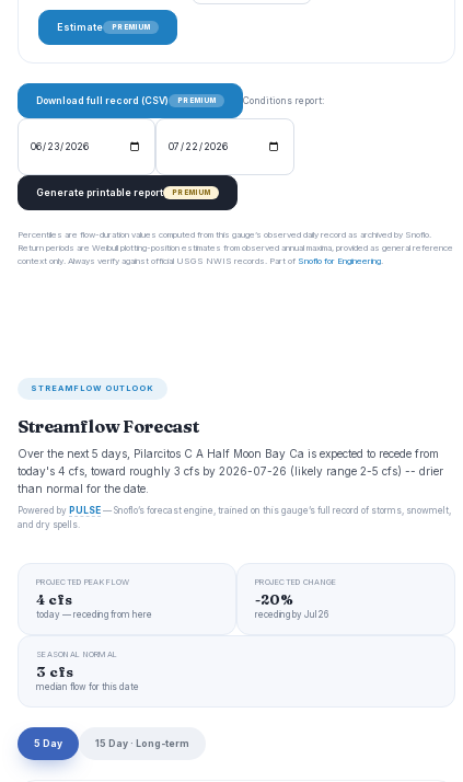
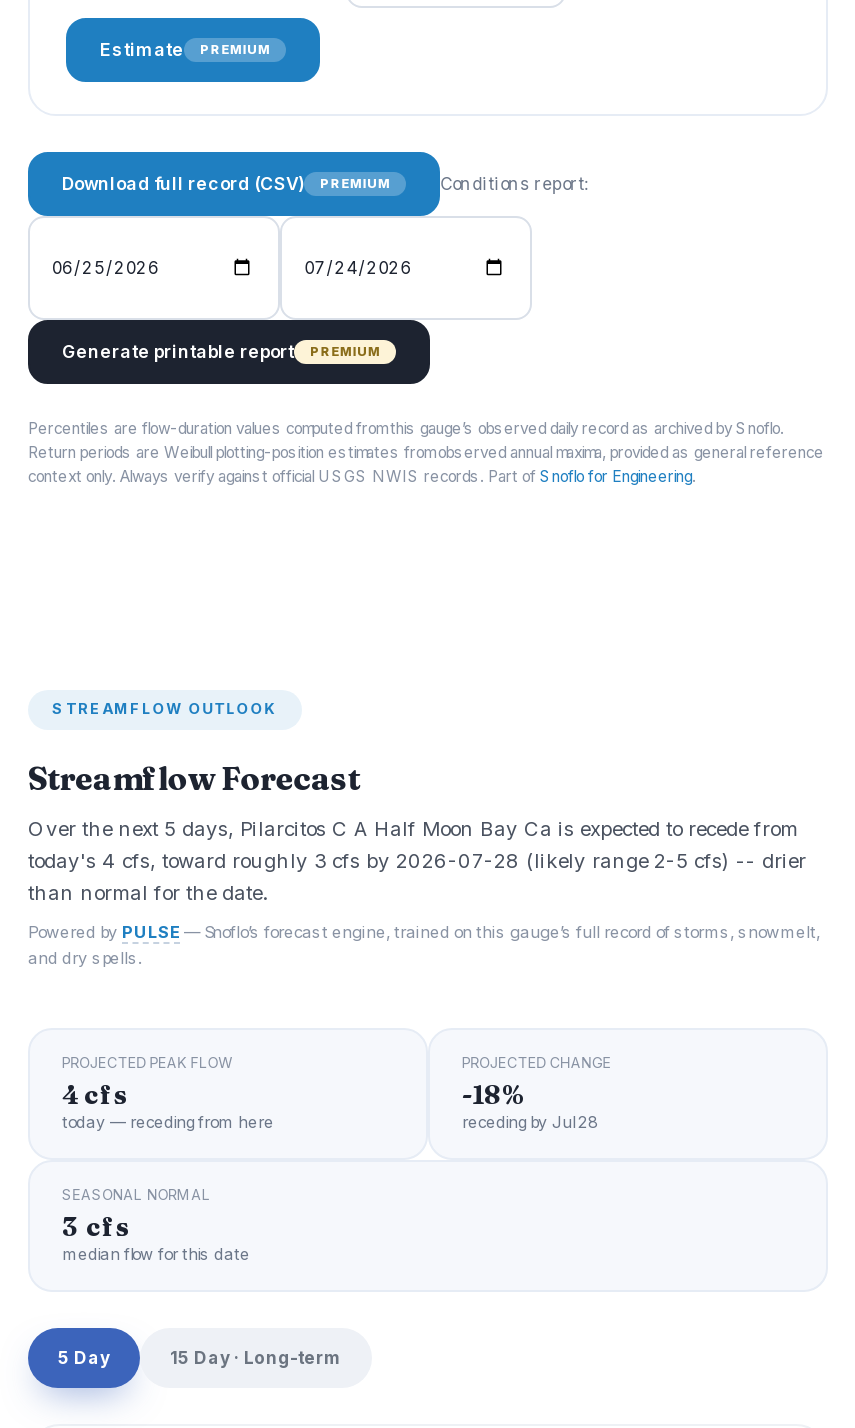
- today's 4 cfs, toward roughly 3 cfs by 2026-07-26 (likely range 2-5 cfs) -- drier
+ today's 4 cfs, toward roughly 3 cfs by 2026-07-28 (likely range 2-5 cfs) -- drier

- -20%
+ -18%

- receding by Jul 26
+ receding by Jul 28
